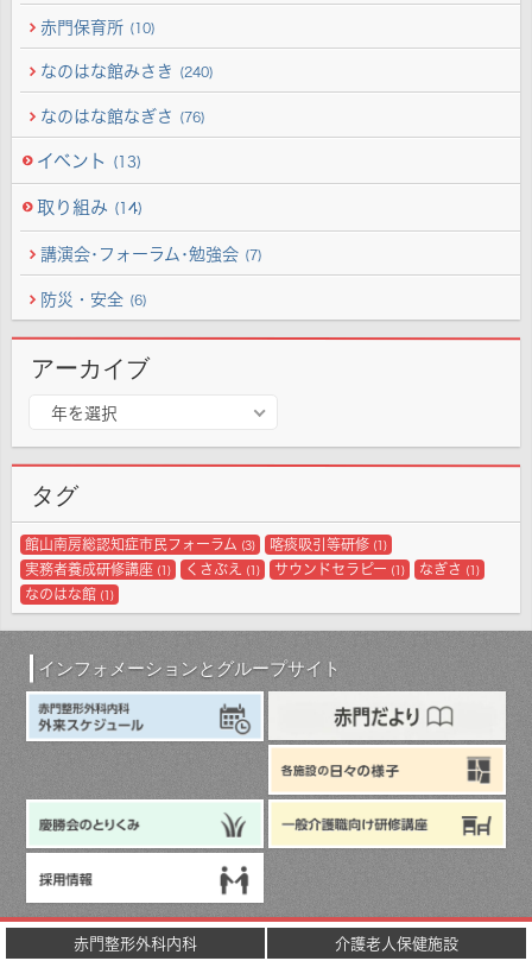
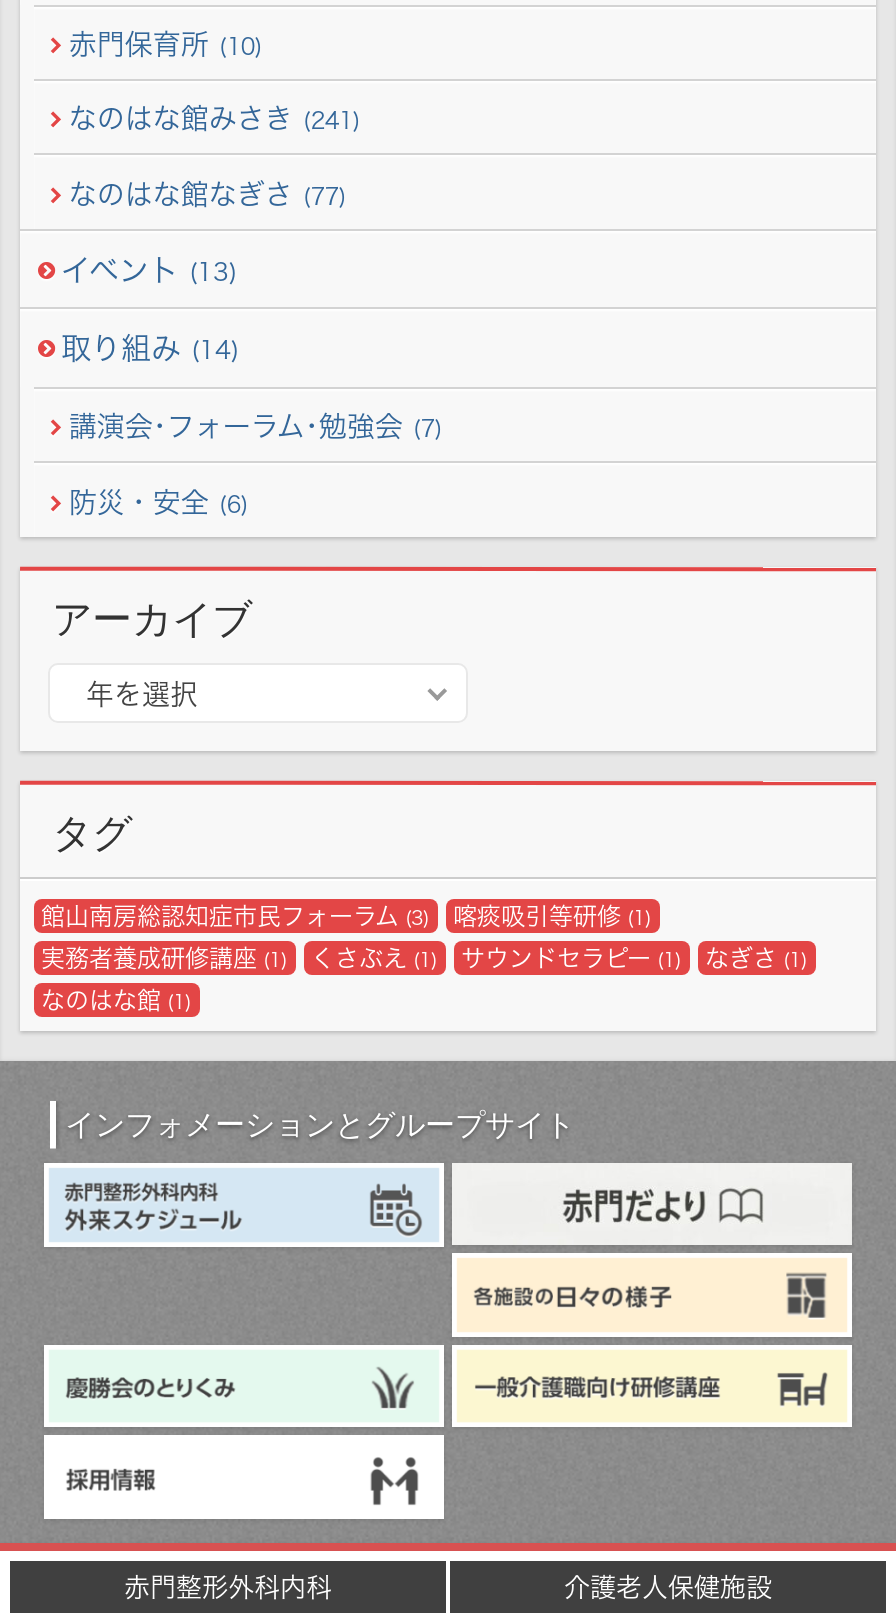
- なのはな館みさき(240)
+ なのはな館みさき(241)

- なのはな館なぎさ(76)
+ なのはな館なぎさ(77)
